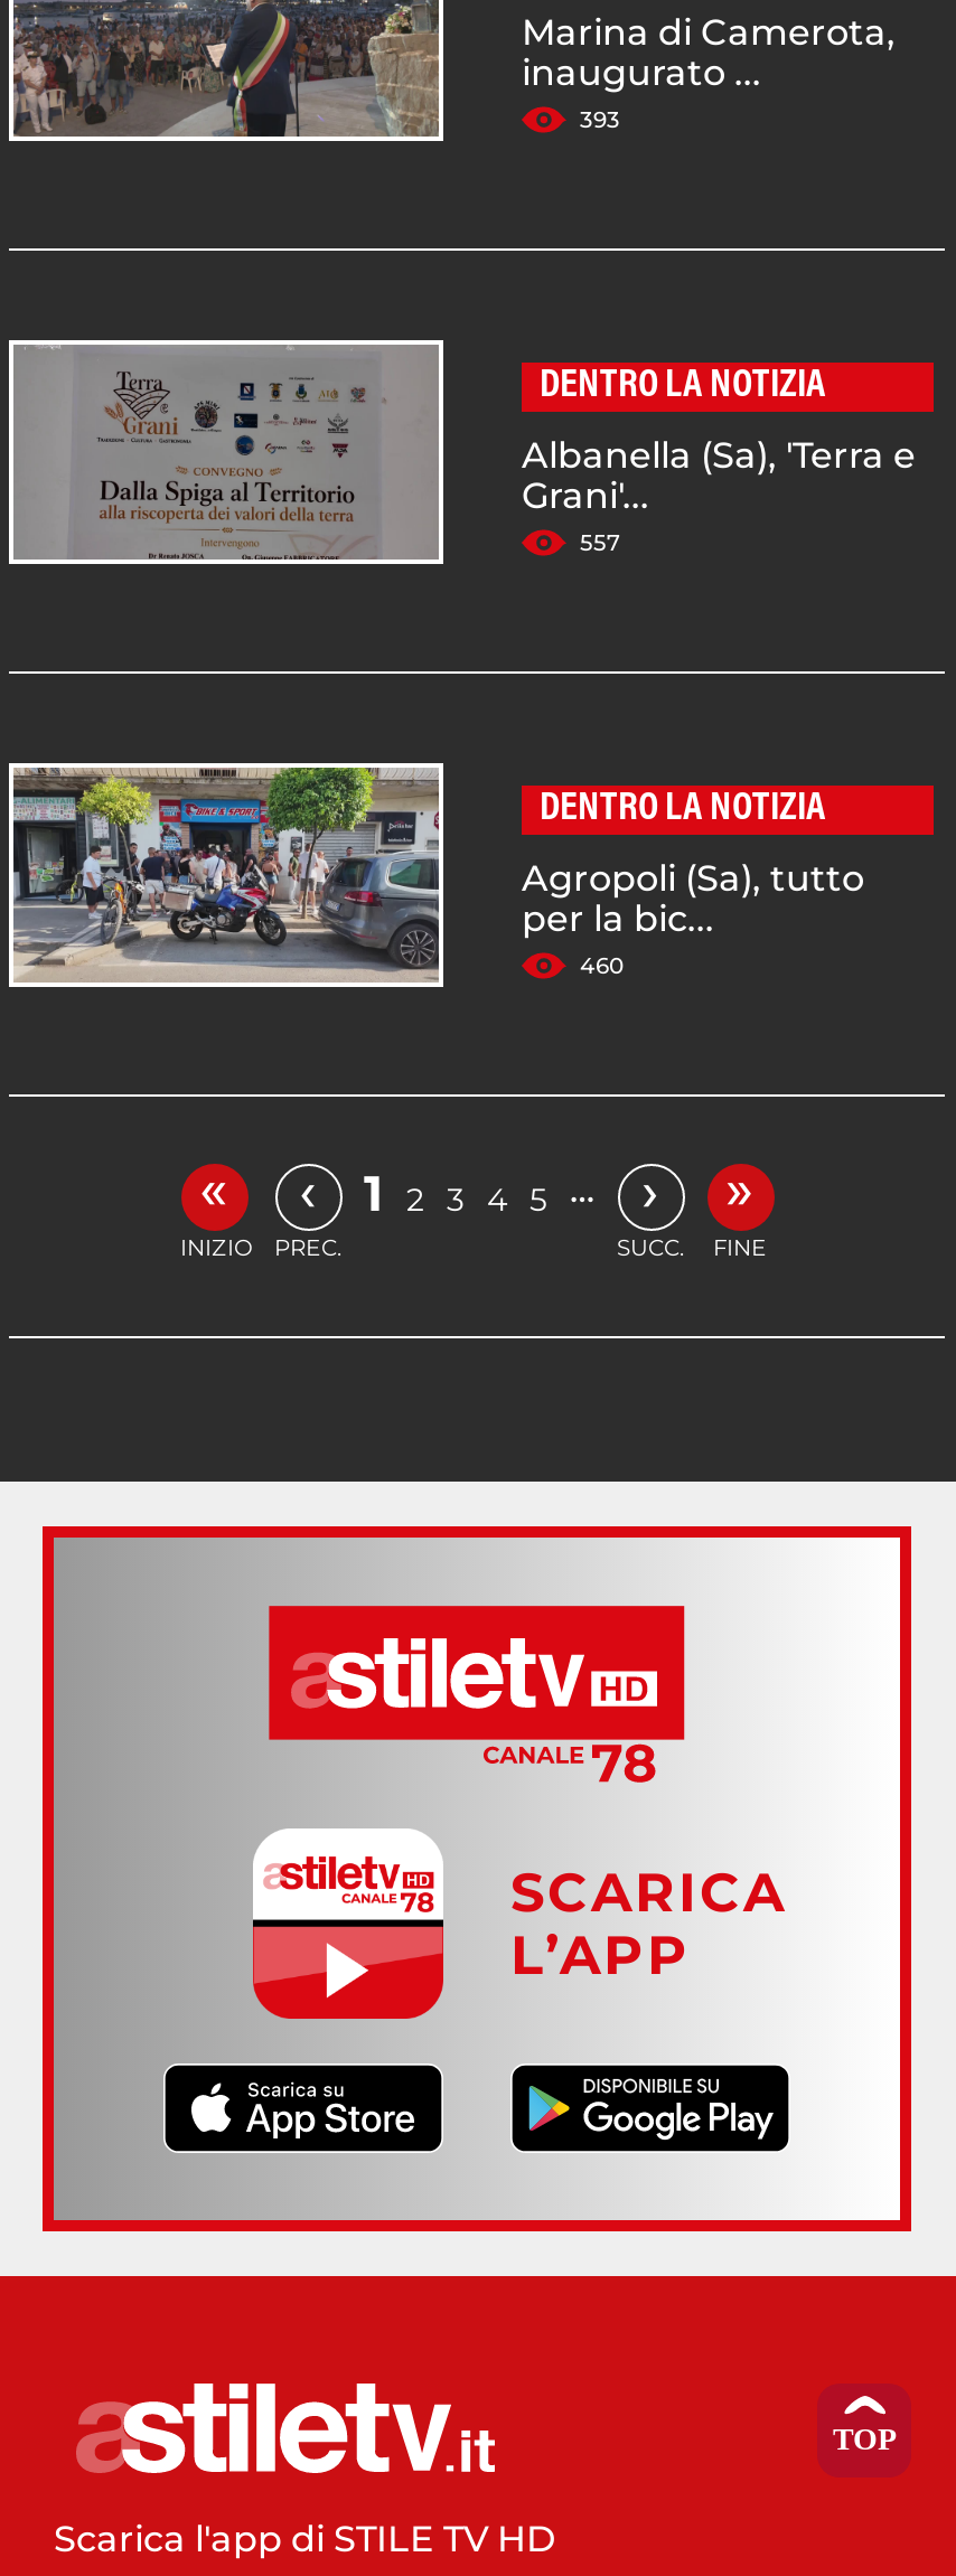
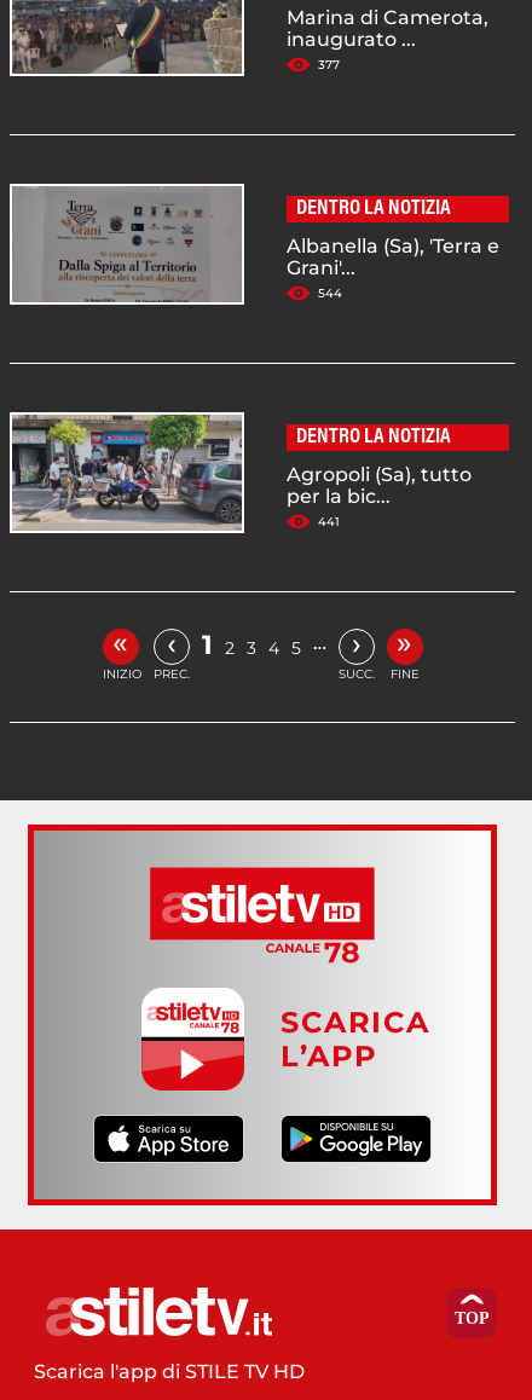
- 393
+ 377

- 557
+ 544

- 460
+ 441
